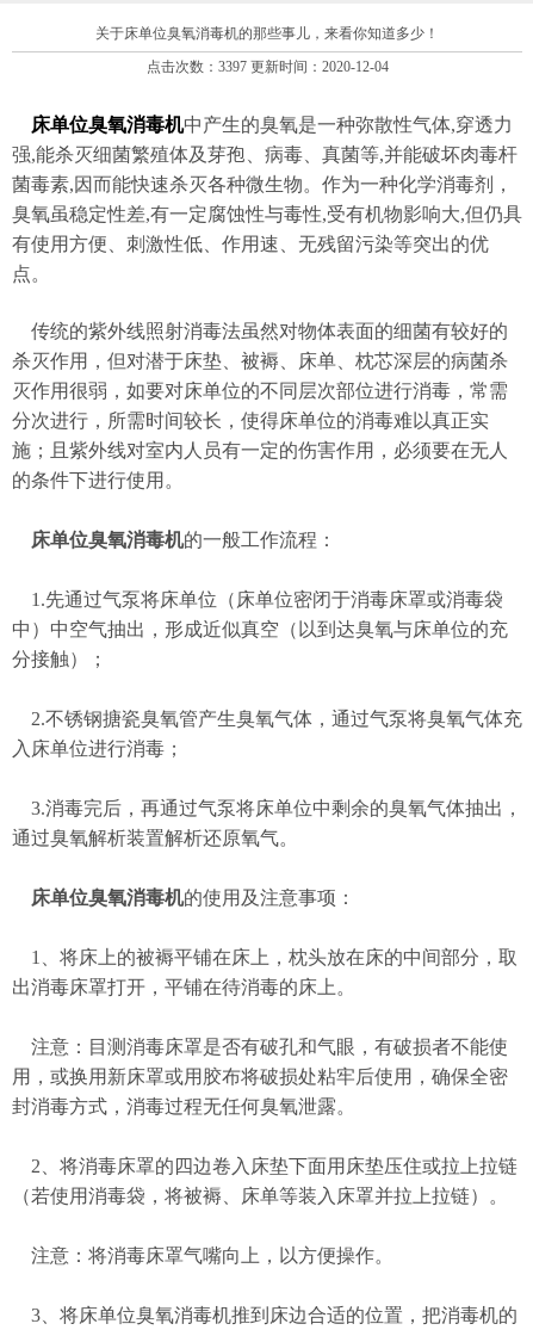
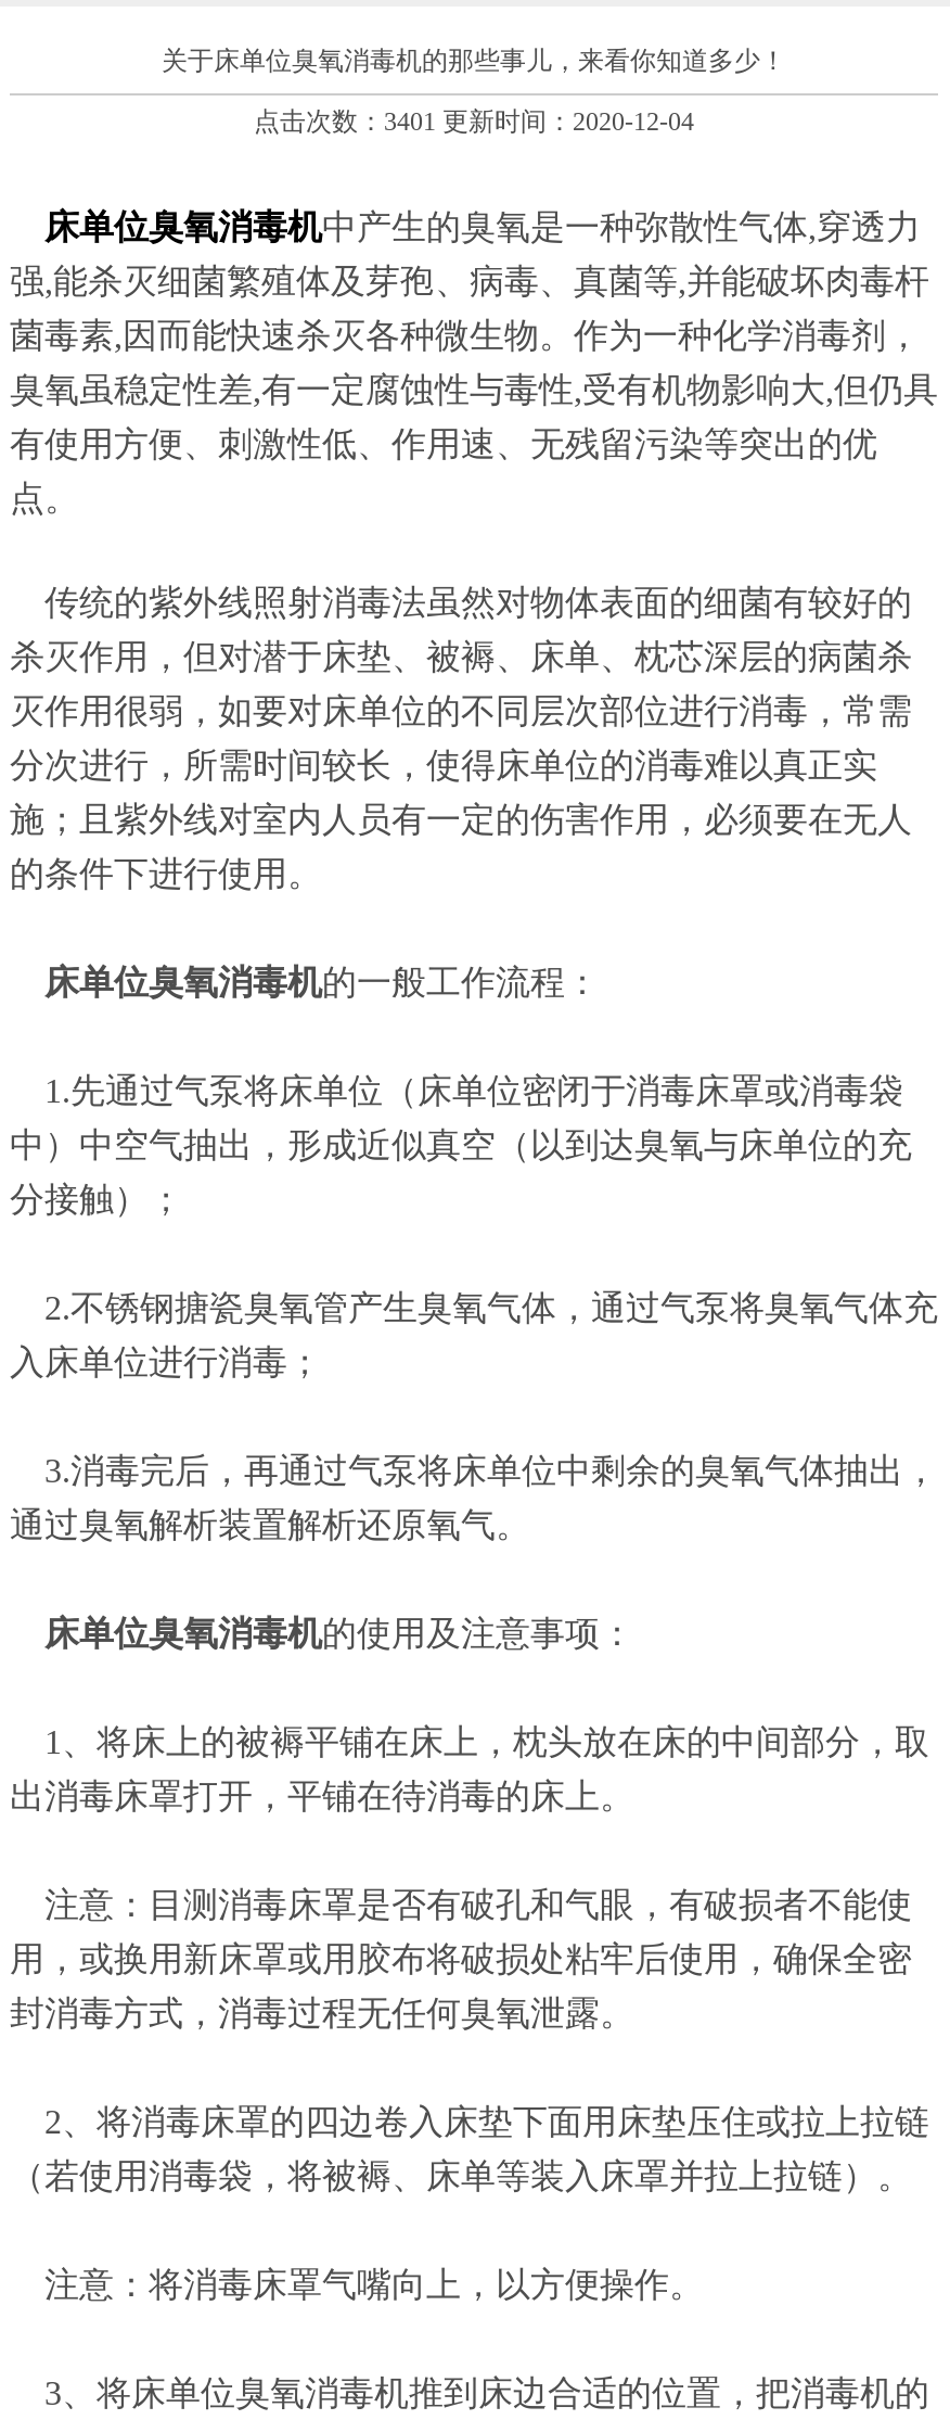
- 点击次数：3397 更新时间：2020-12-04
+ 点击次数：3401 更新时间：2020-12-04
